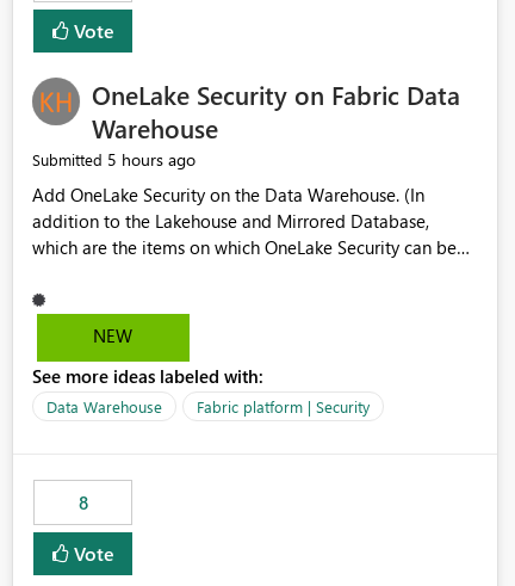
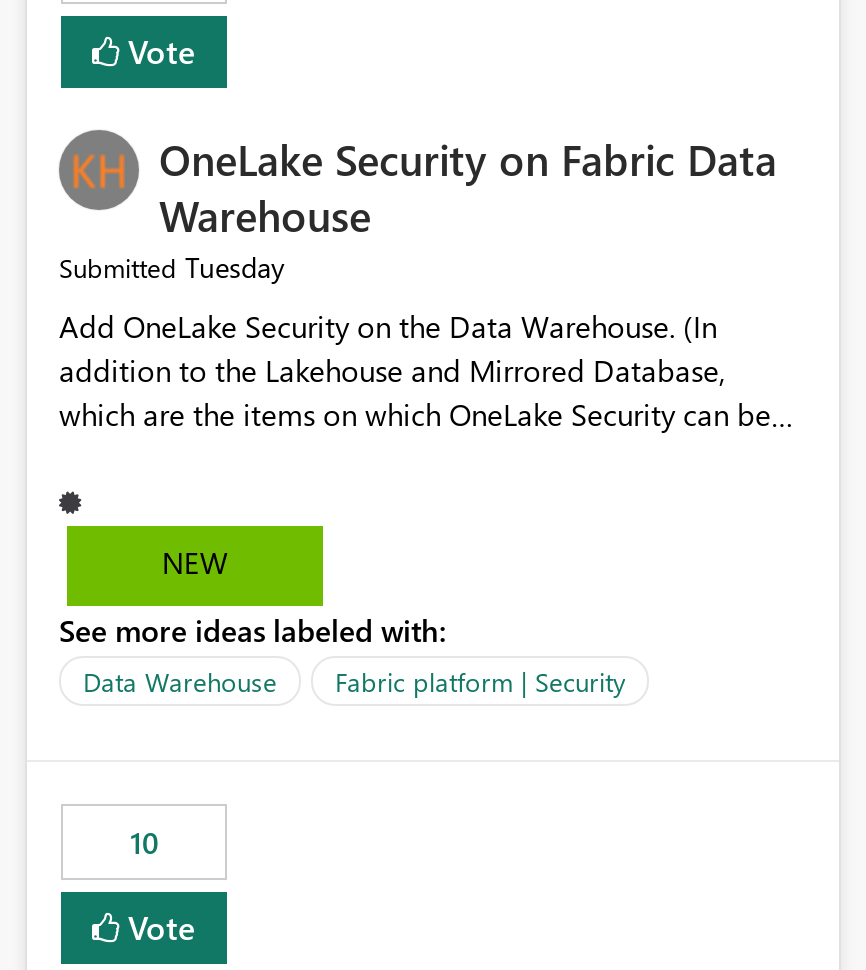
- Submitted 5 hours ago
+ Submitted Tuesday

- 8
+ 10
